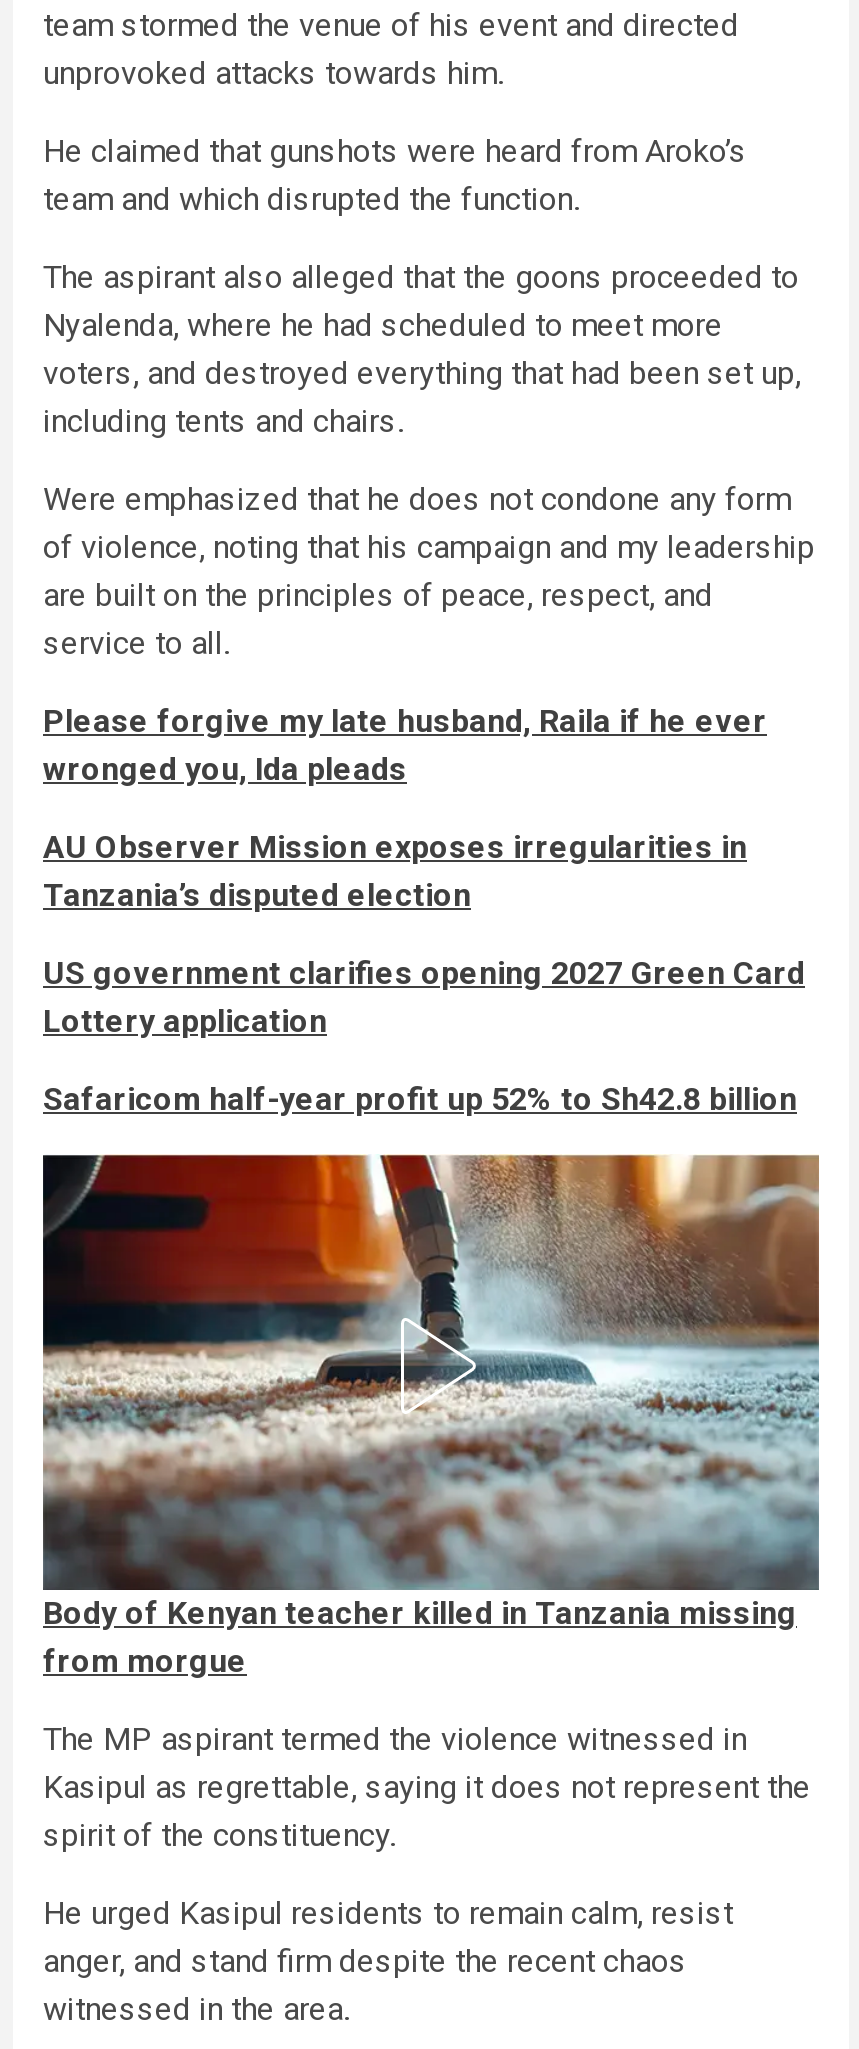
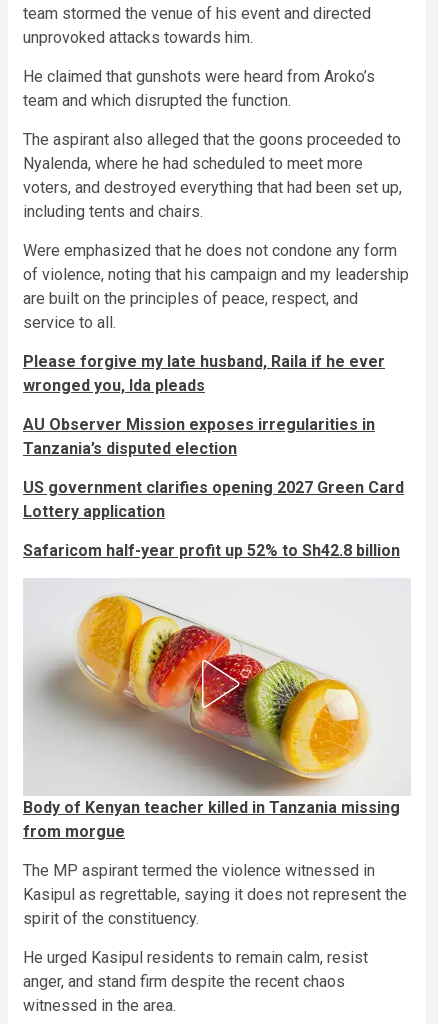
- [image]
+ [image]
